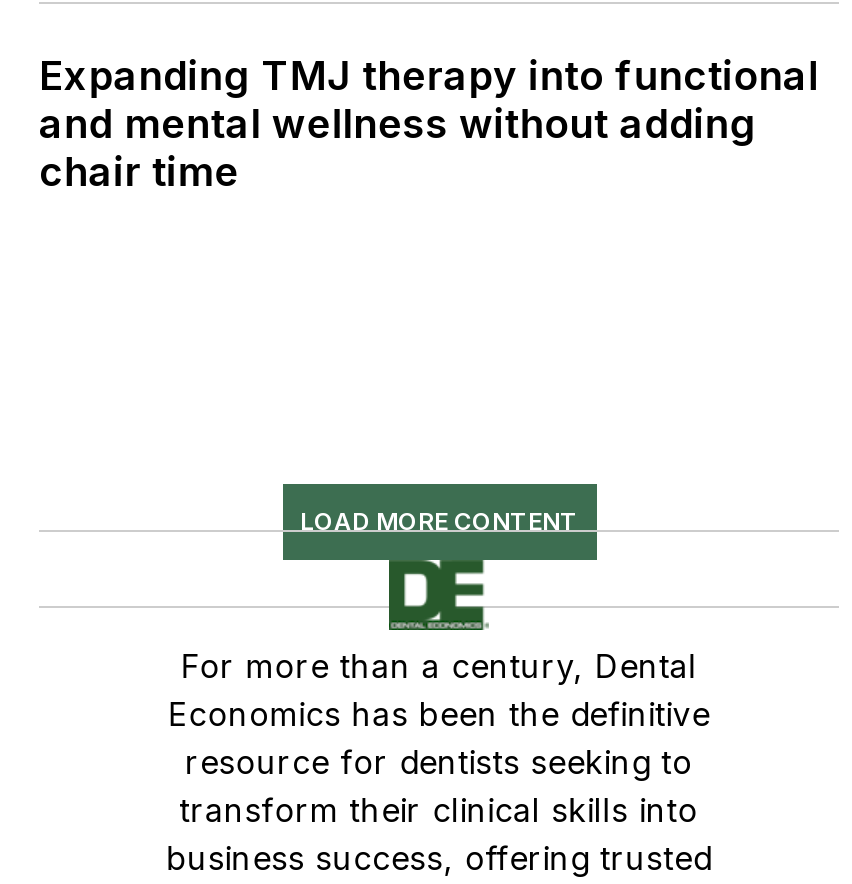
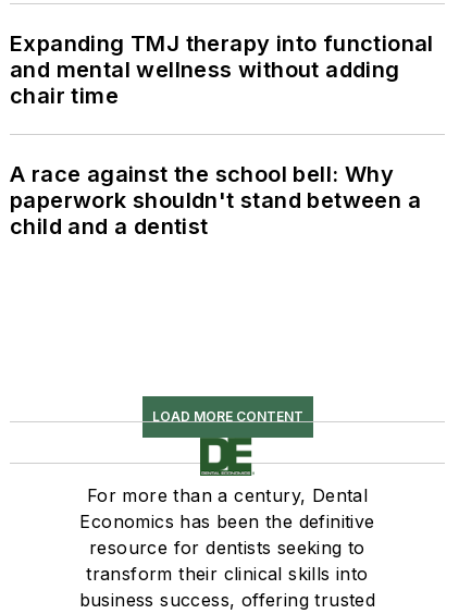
+ A race against the school bell: Why
+ paperwork shouldn't stand between a
+ child and a dentist
